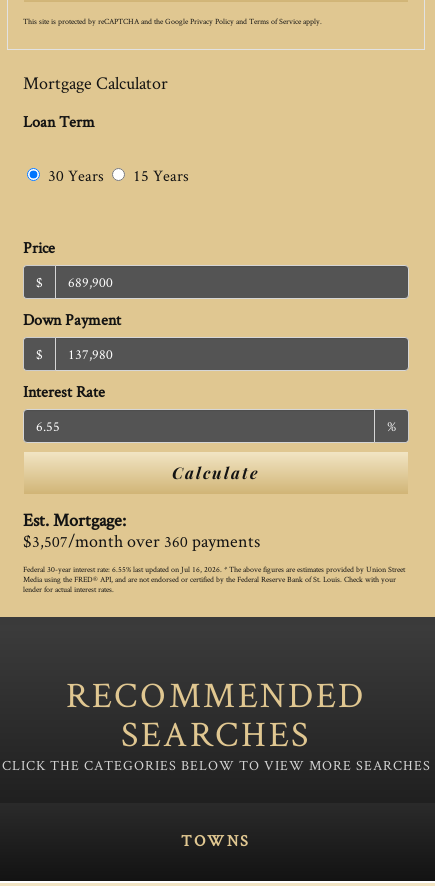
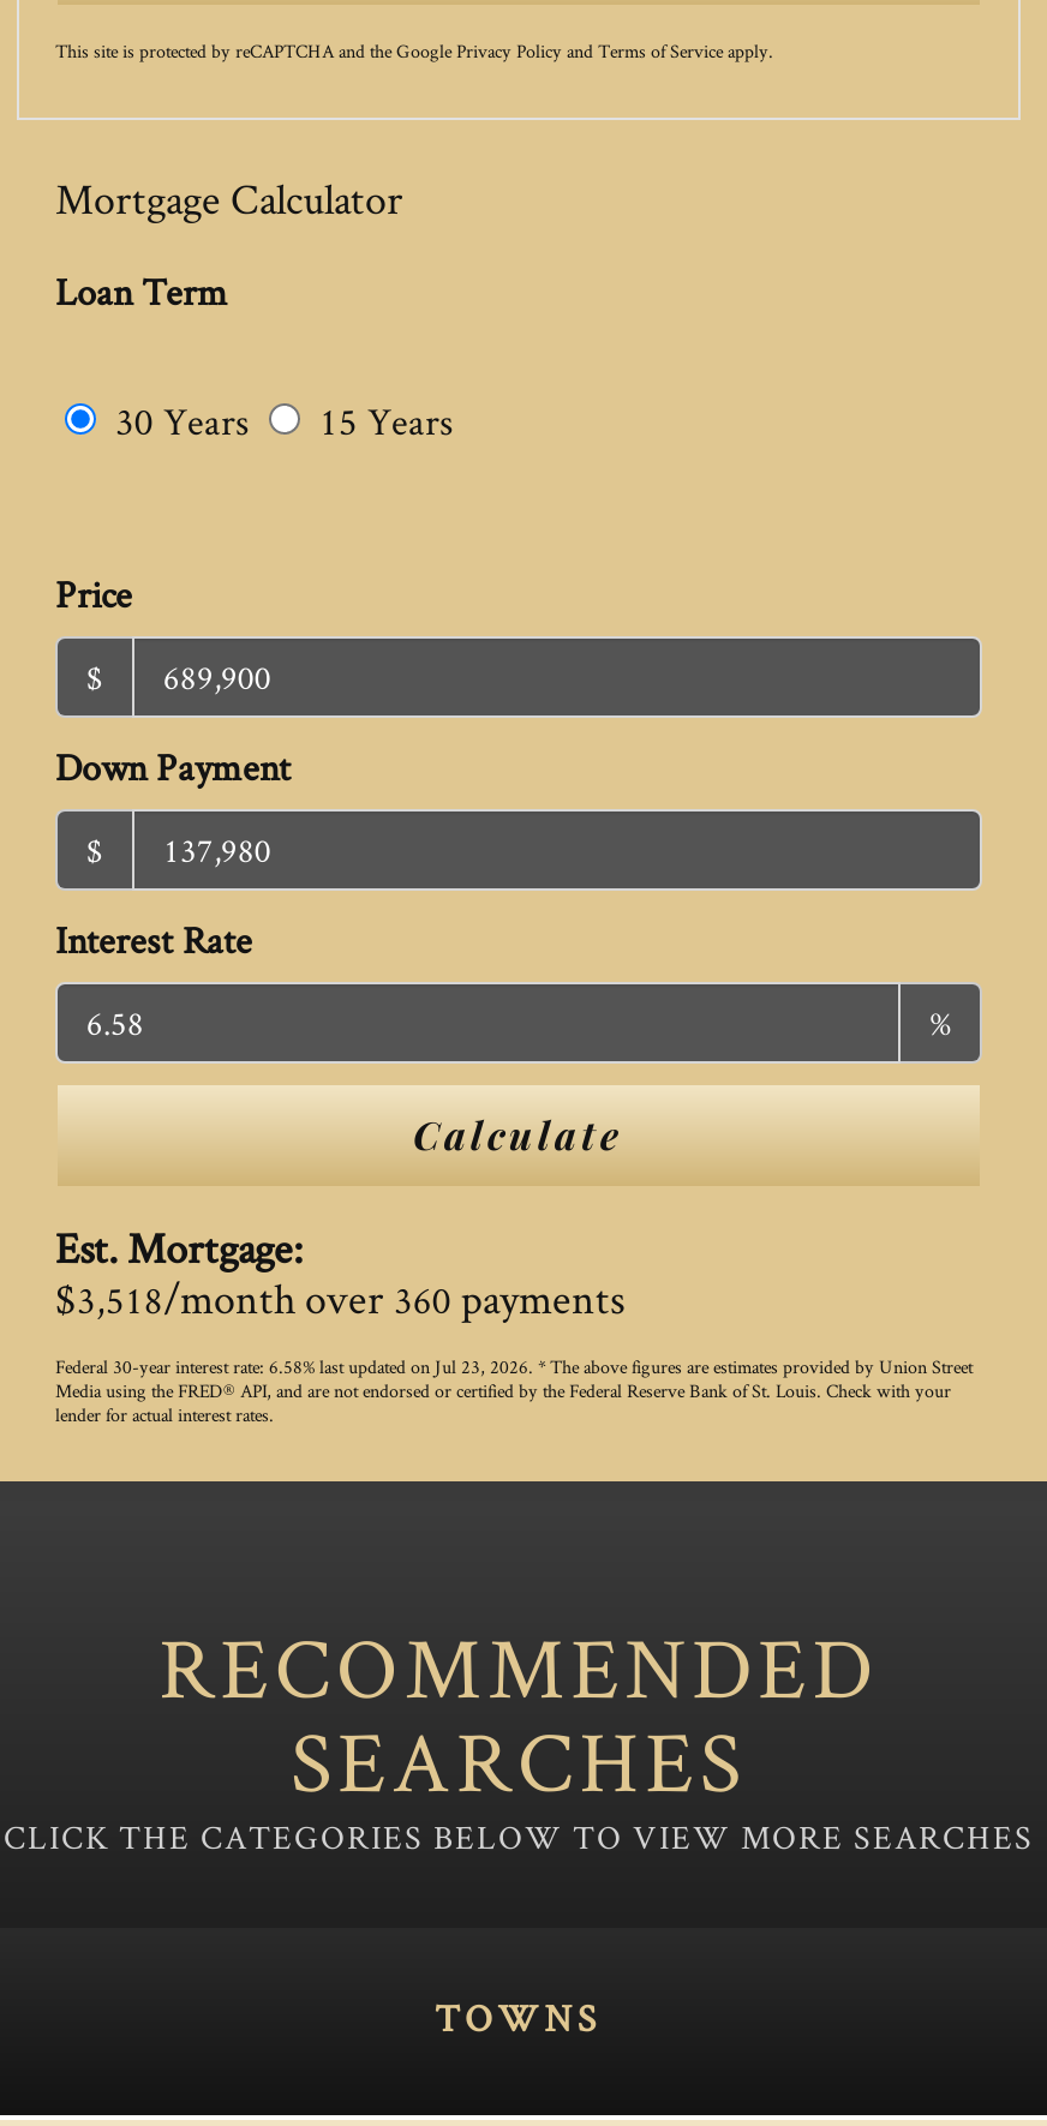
- $3,507/month over 360 payments
+ $3,518/month over 360 payments

- Federal 30-year interest rate: 6.55% last updated on Jul 16, 2026. * The above figures are estimates provided by Union Street
+ Federal 30-year interest rate: 6.58% last updated on Jul 23, 2026. * The above figures are estimates provided by Union Street
